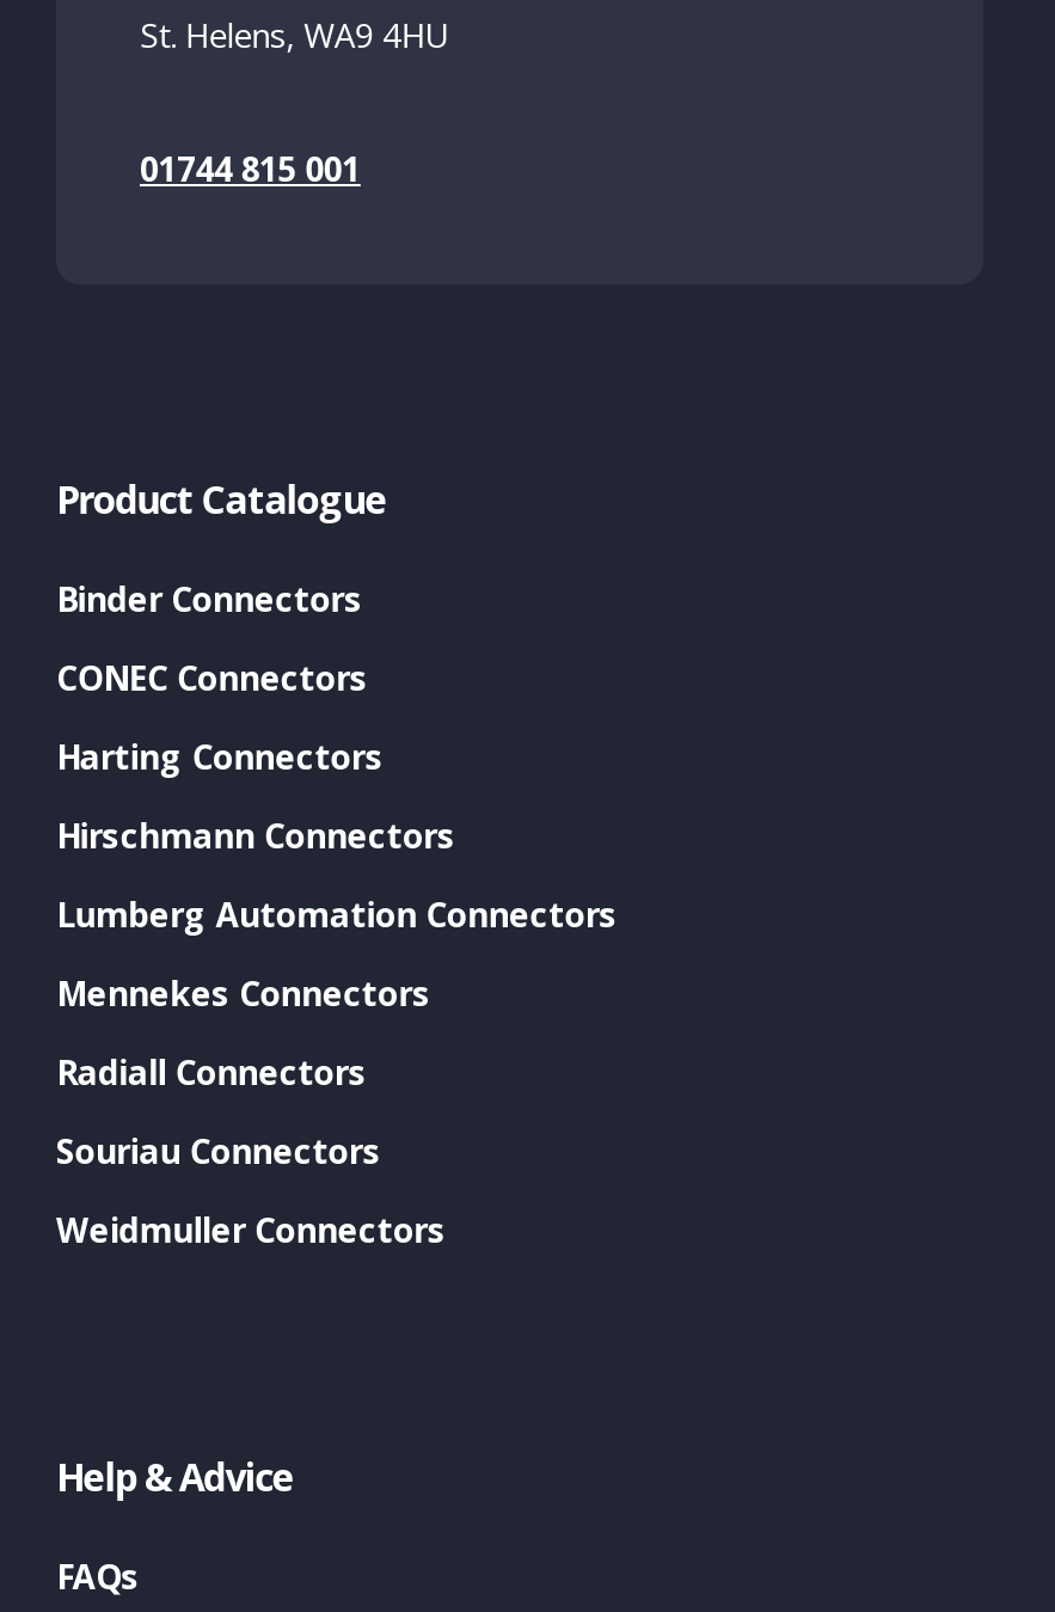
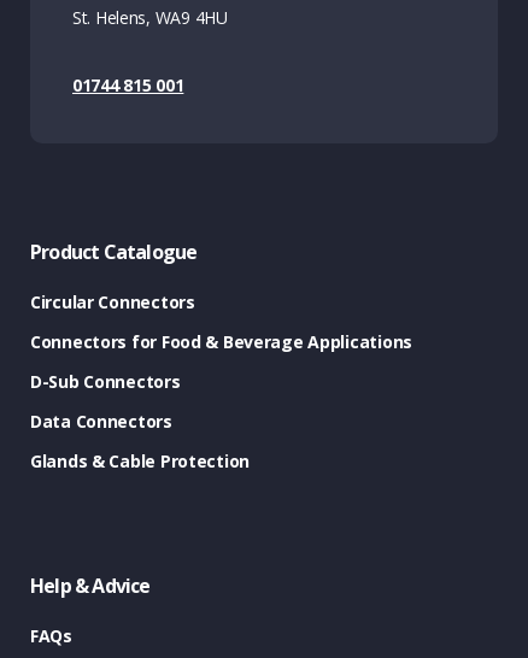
- Binder Connectors
- CONEC Connectors
- Harting Connectors
- Hirschmann Connectors
- Lumberg Automation Connectors
- Mennekes Connectors
- Radiall Connectors
- Souriau Connectors
- Weidmuller Connectors
+ Circular Connectors
+ Connectors for Food & Beverage Applications
+ D-Sub Connectors
+ Data Connectors
+ Glands & Cable Protection
